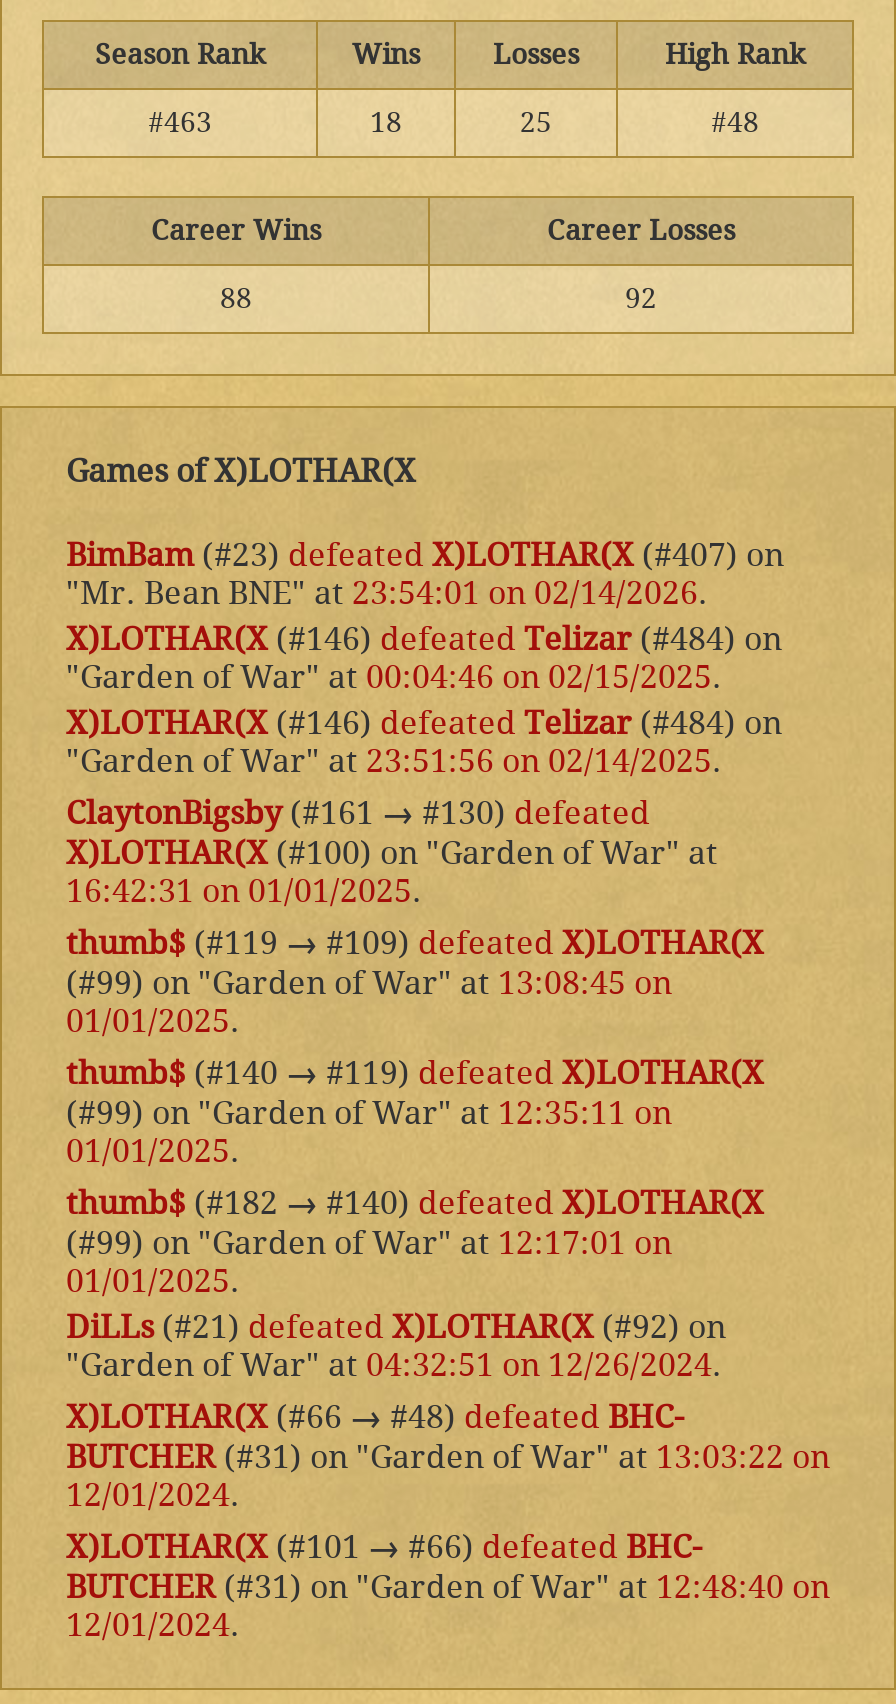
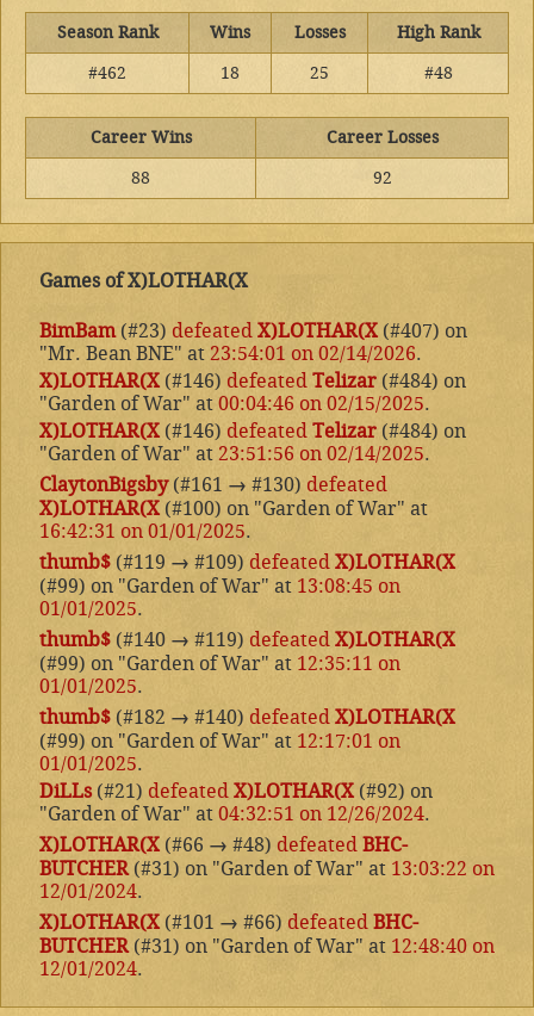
- #463
+ #462
